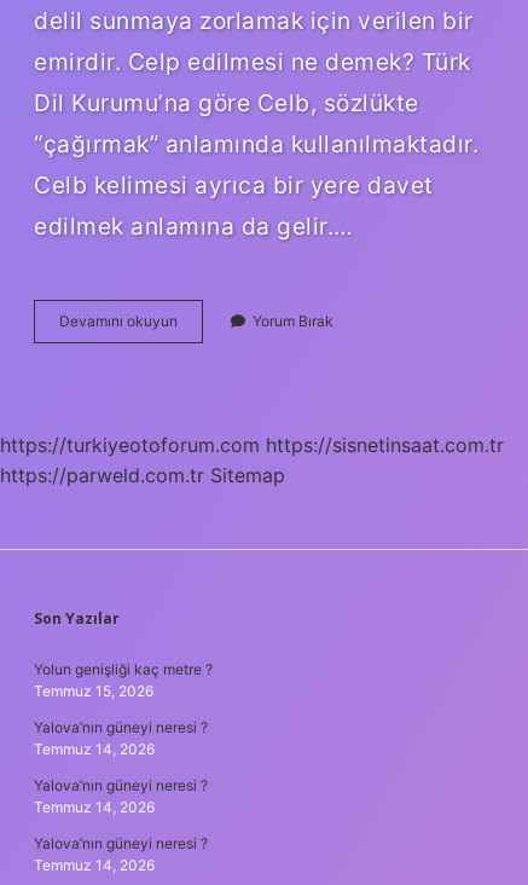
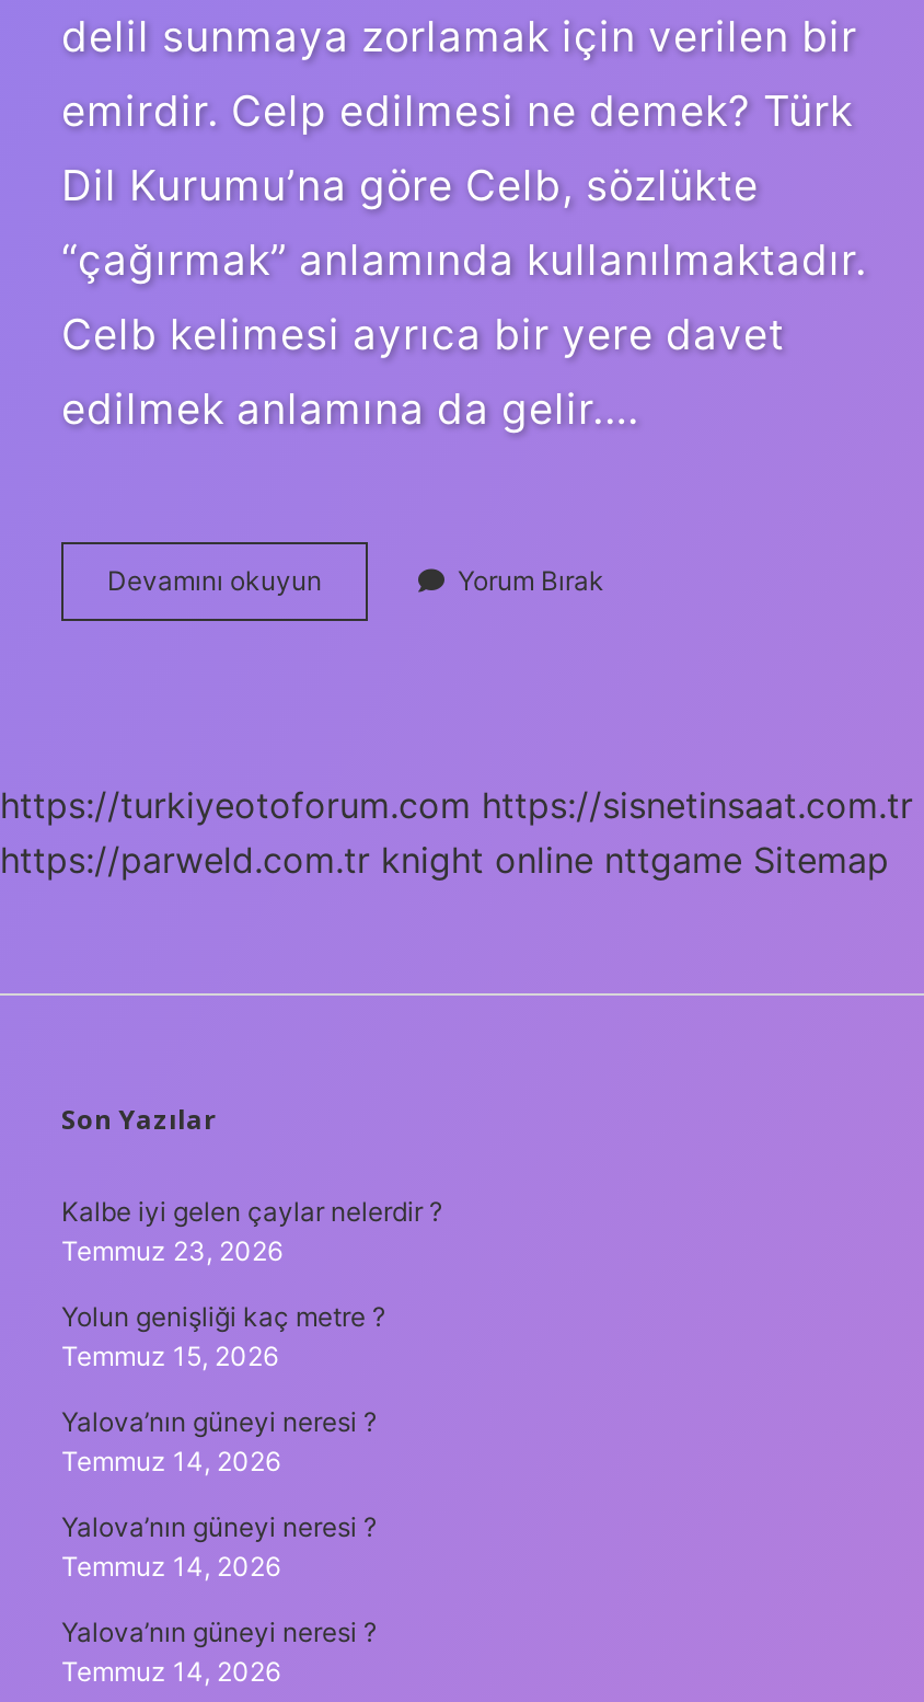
- https://parweld.com.tr Sitemap
+ https://parweld.com.tr knight online nttgame Sitemap

+ Kalbe iyi gelen çaylar nelerdir ?
+ Temmuz 23, 2026
